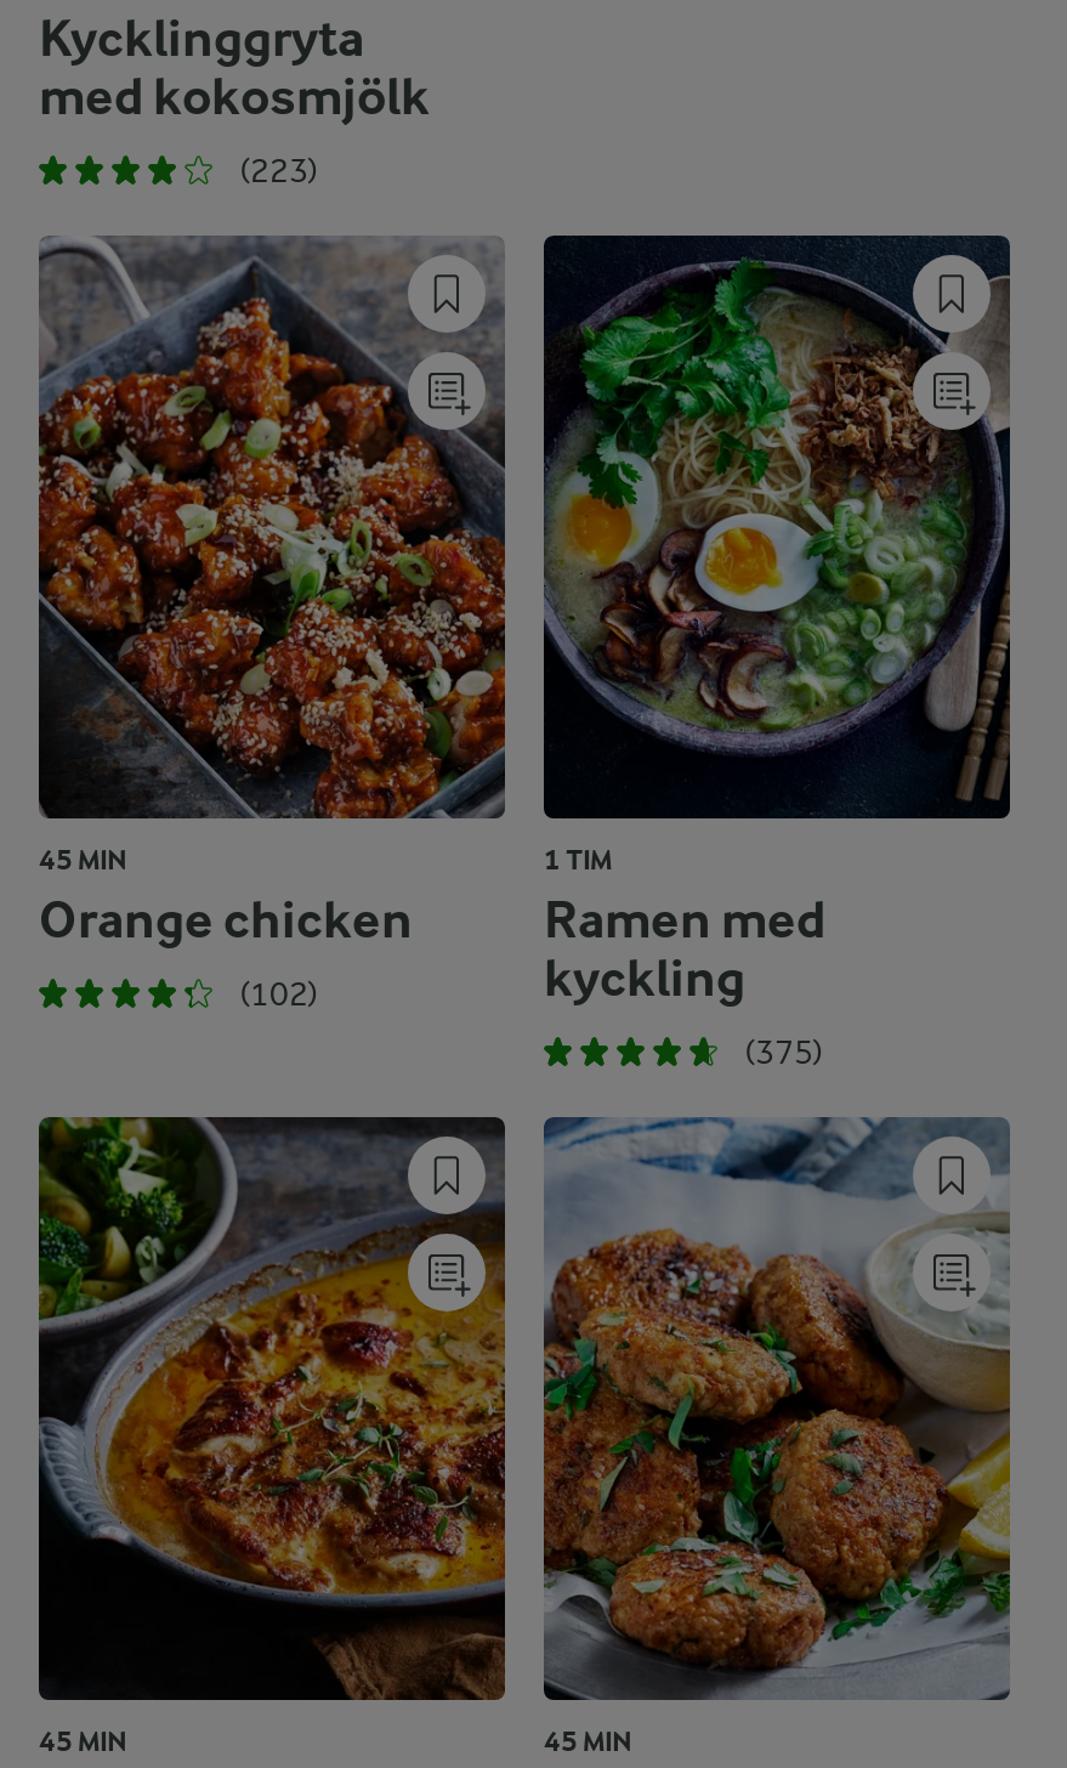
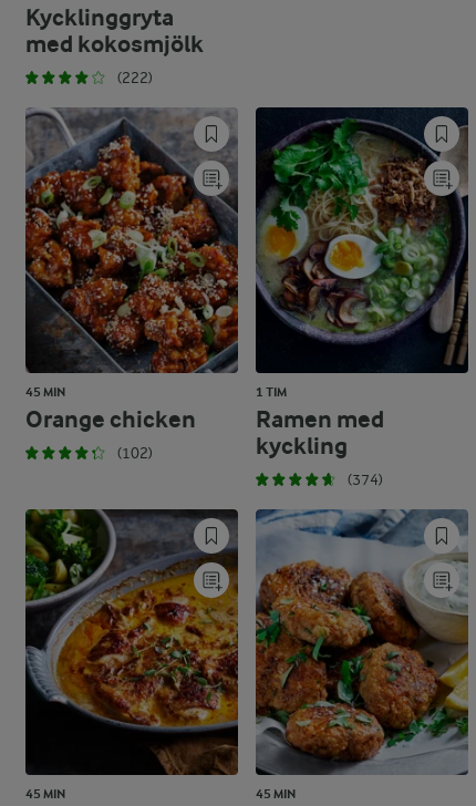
- (223)
+ (222)

- (375)
+ (374)
